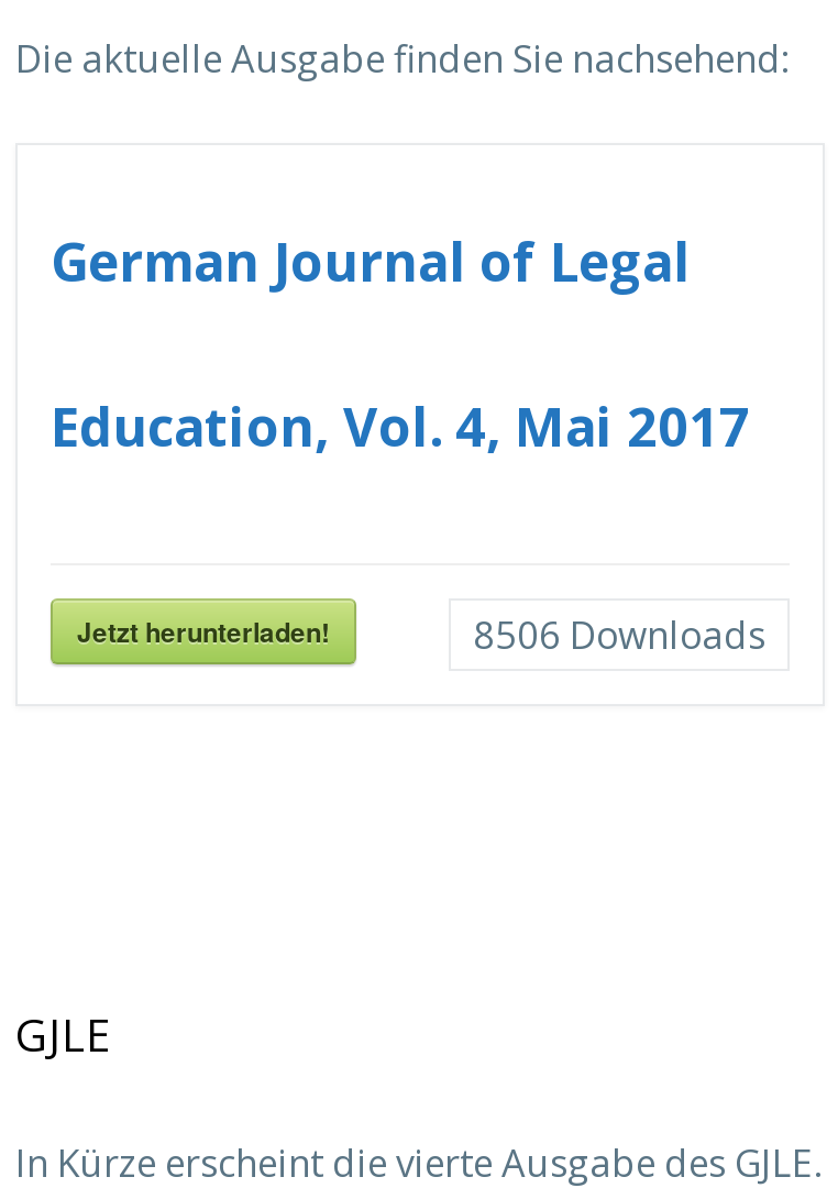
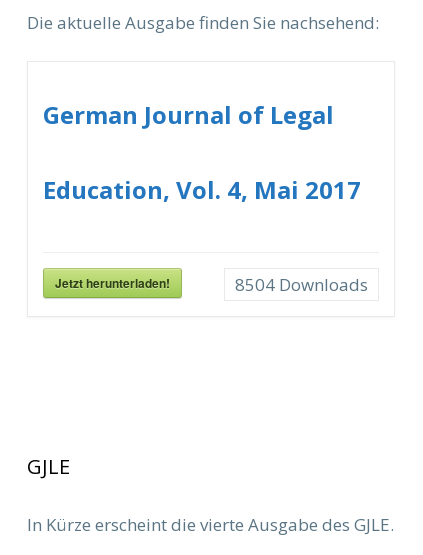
- 8506 Downloads
+ 8504 Downloads
